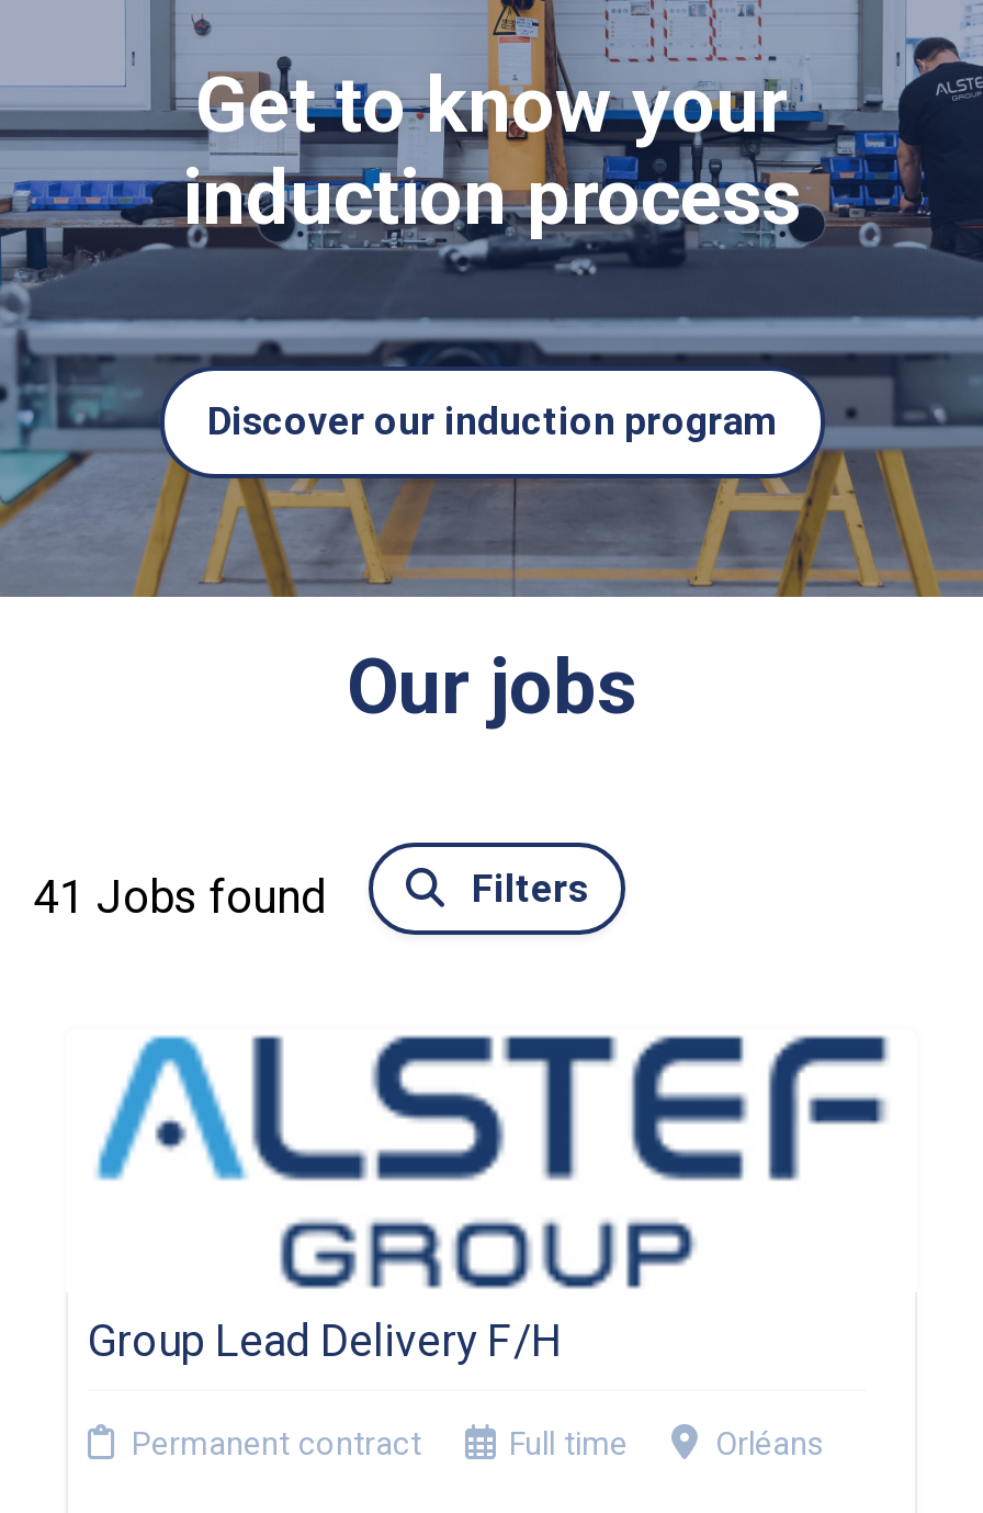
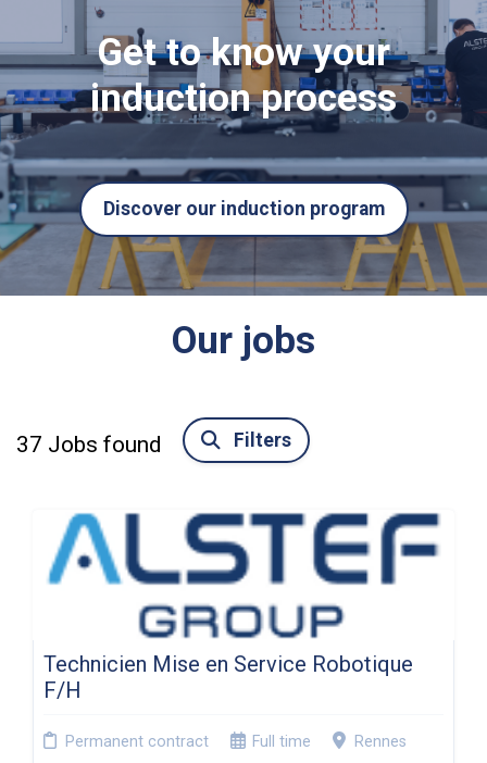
- 41 Jobs found
+ 37 Jobs found

- Group Lead Delivery F/H
+ Technicien Mise en Service Robotique
+ F/H

- Orléans
+ Rennes
